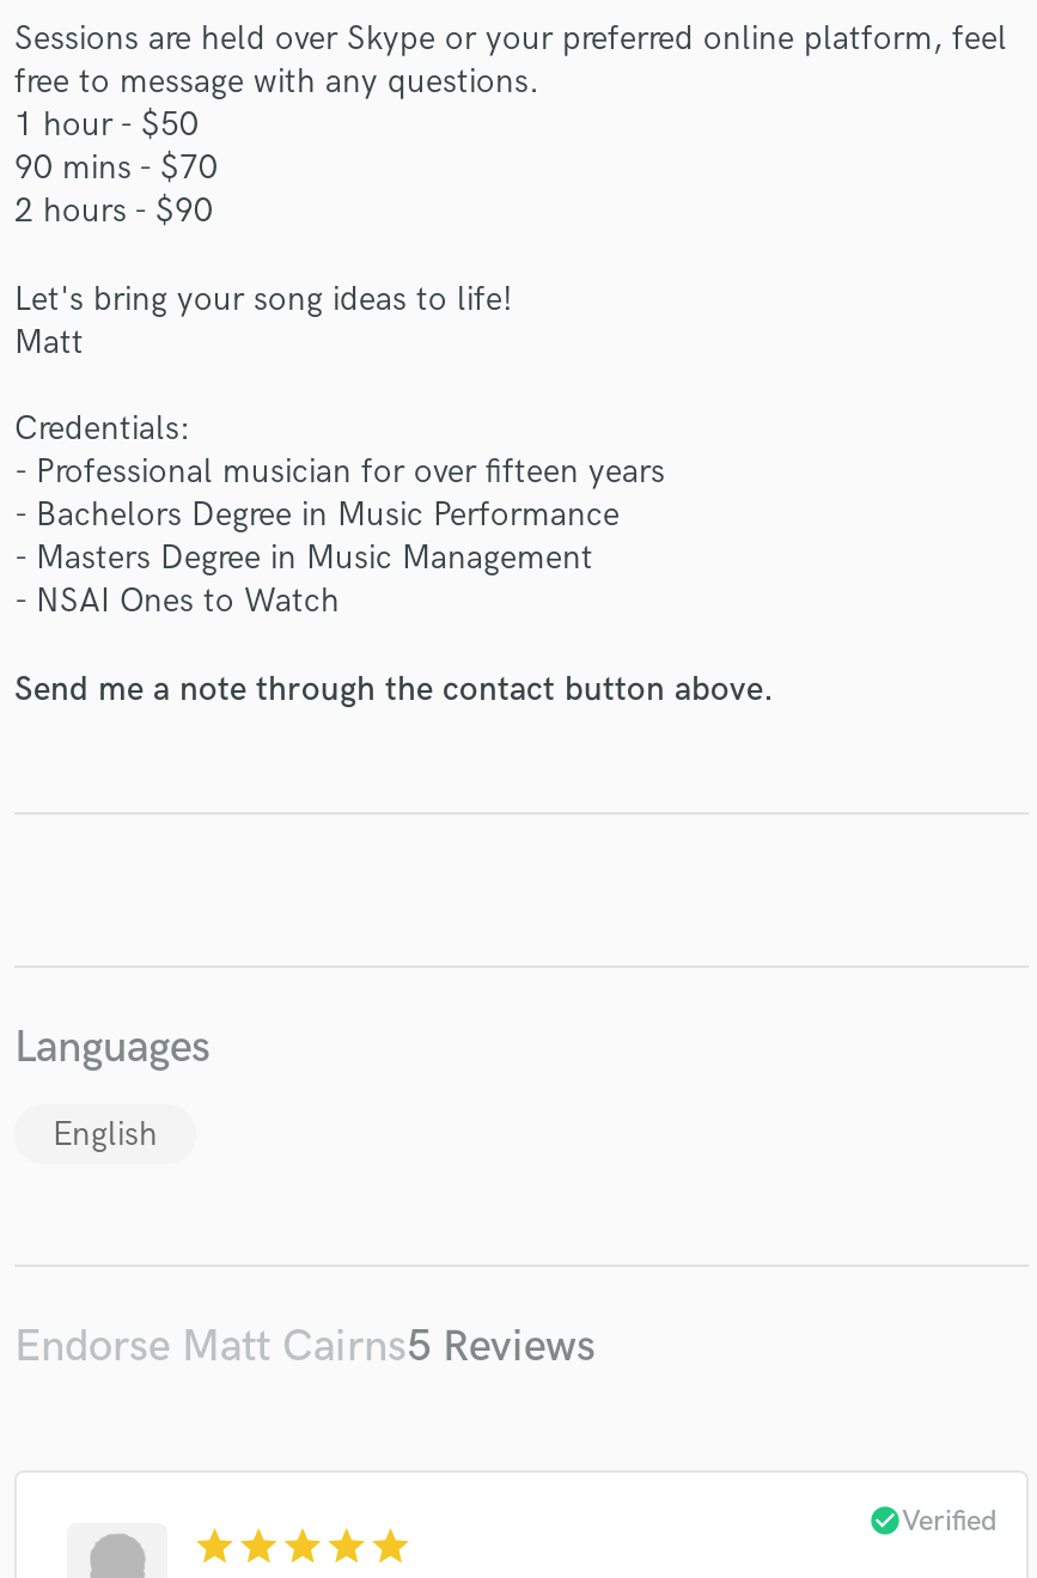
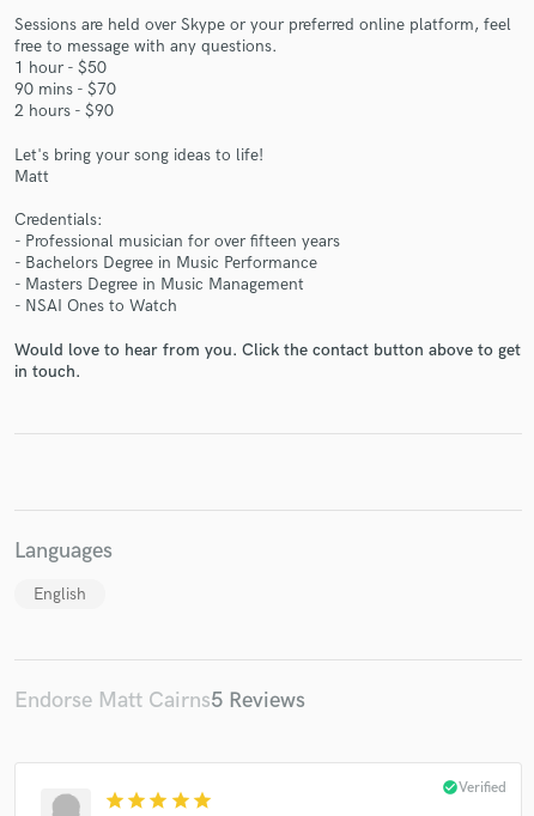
- Send me a note through the contact button above.
+ Would love to hear from you. Click the contact button above to get
+ in touch.
